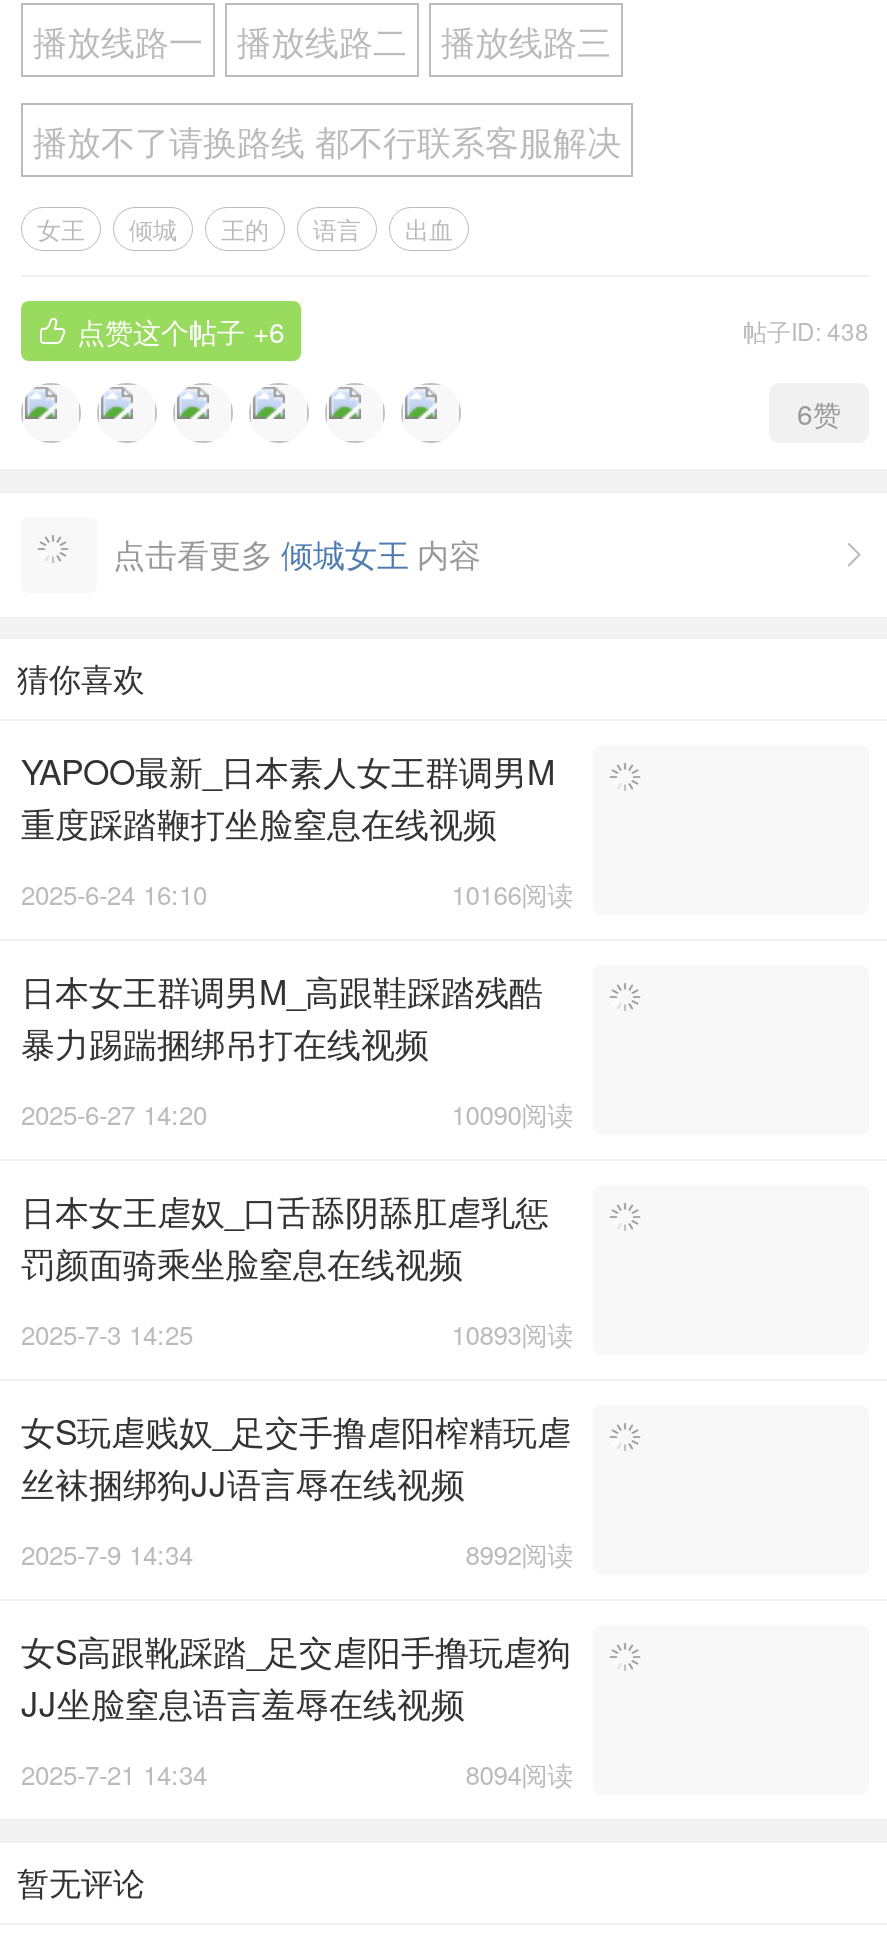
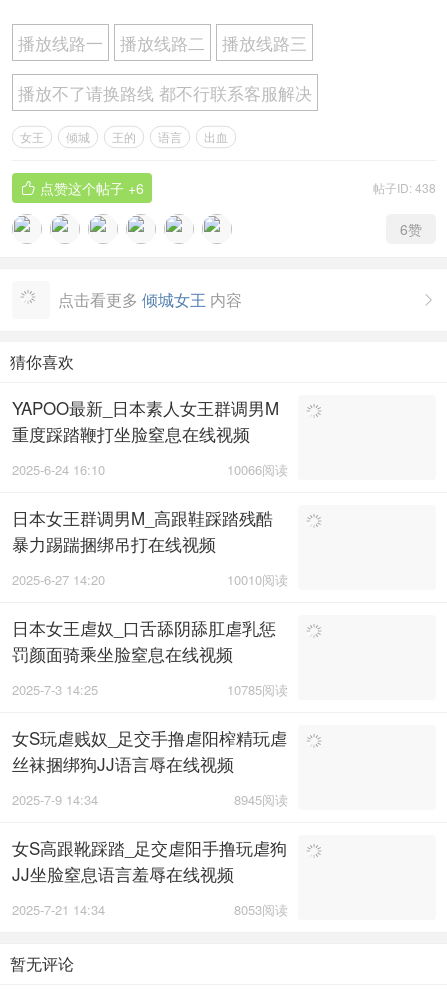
- 10166阅读
+ 10066阅读

- 10090阅读
+ 10010阅读

- 10893阅读
+ 10785阅读

- 8992阅读
+ 8945阅读

- 8094阅读
+ 8053阅读
